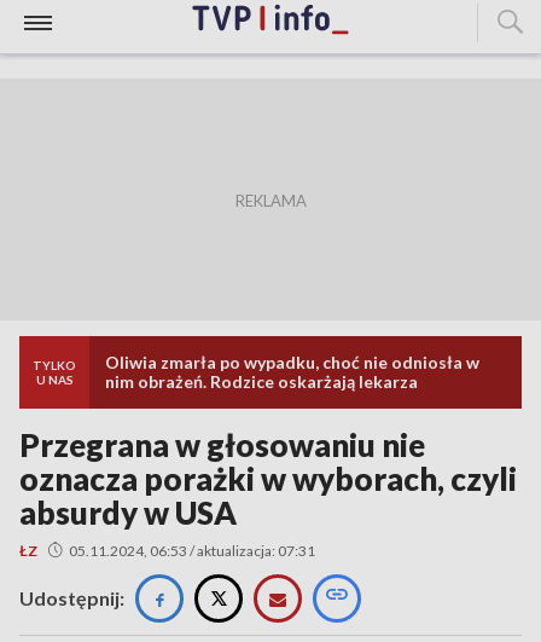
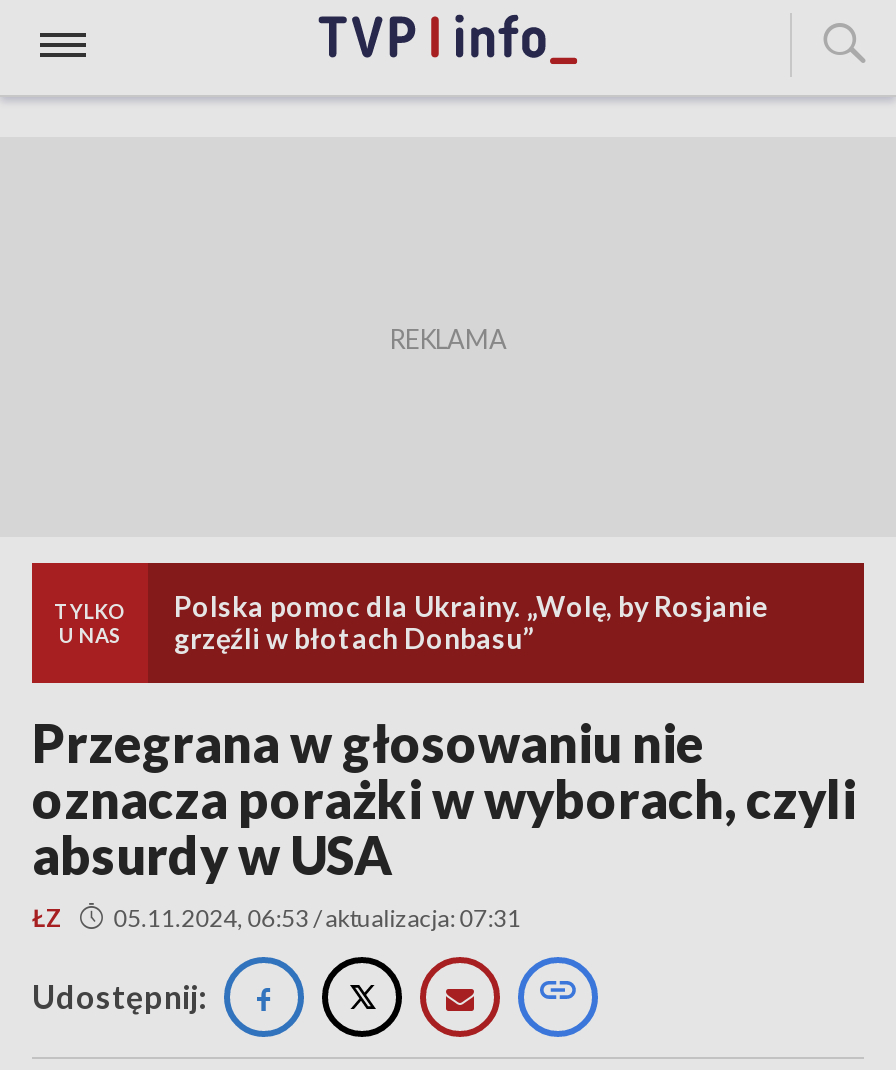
- Oliwia zmarła po wypadku, choć nie odniosła w
- nim obrażeń. Rodzice oskarżają lekarza
+ Polska pomoc dla Ukrainy. „Wolę, by Rosjanie
+ grzęźli w błotach Donbasu”
